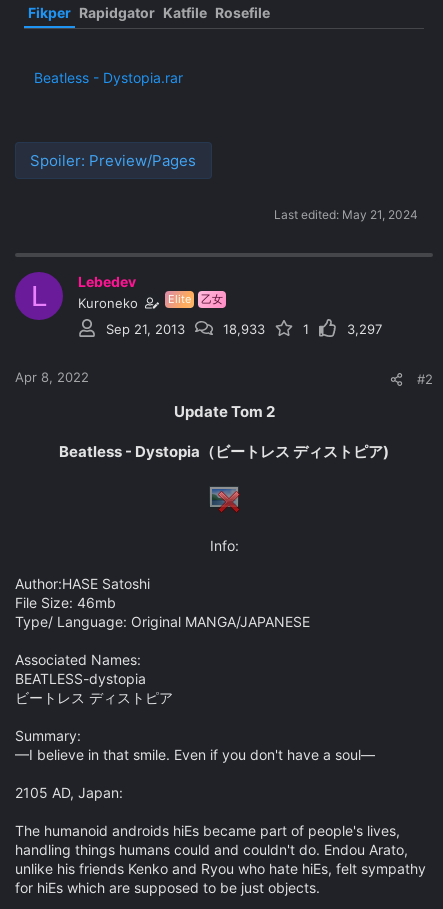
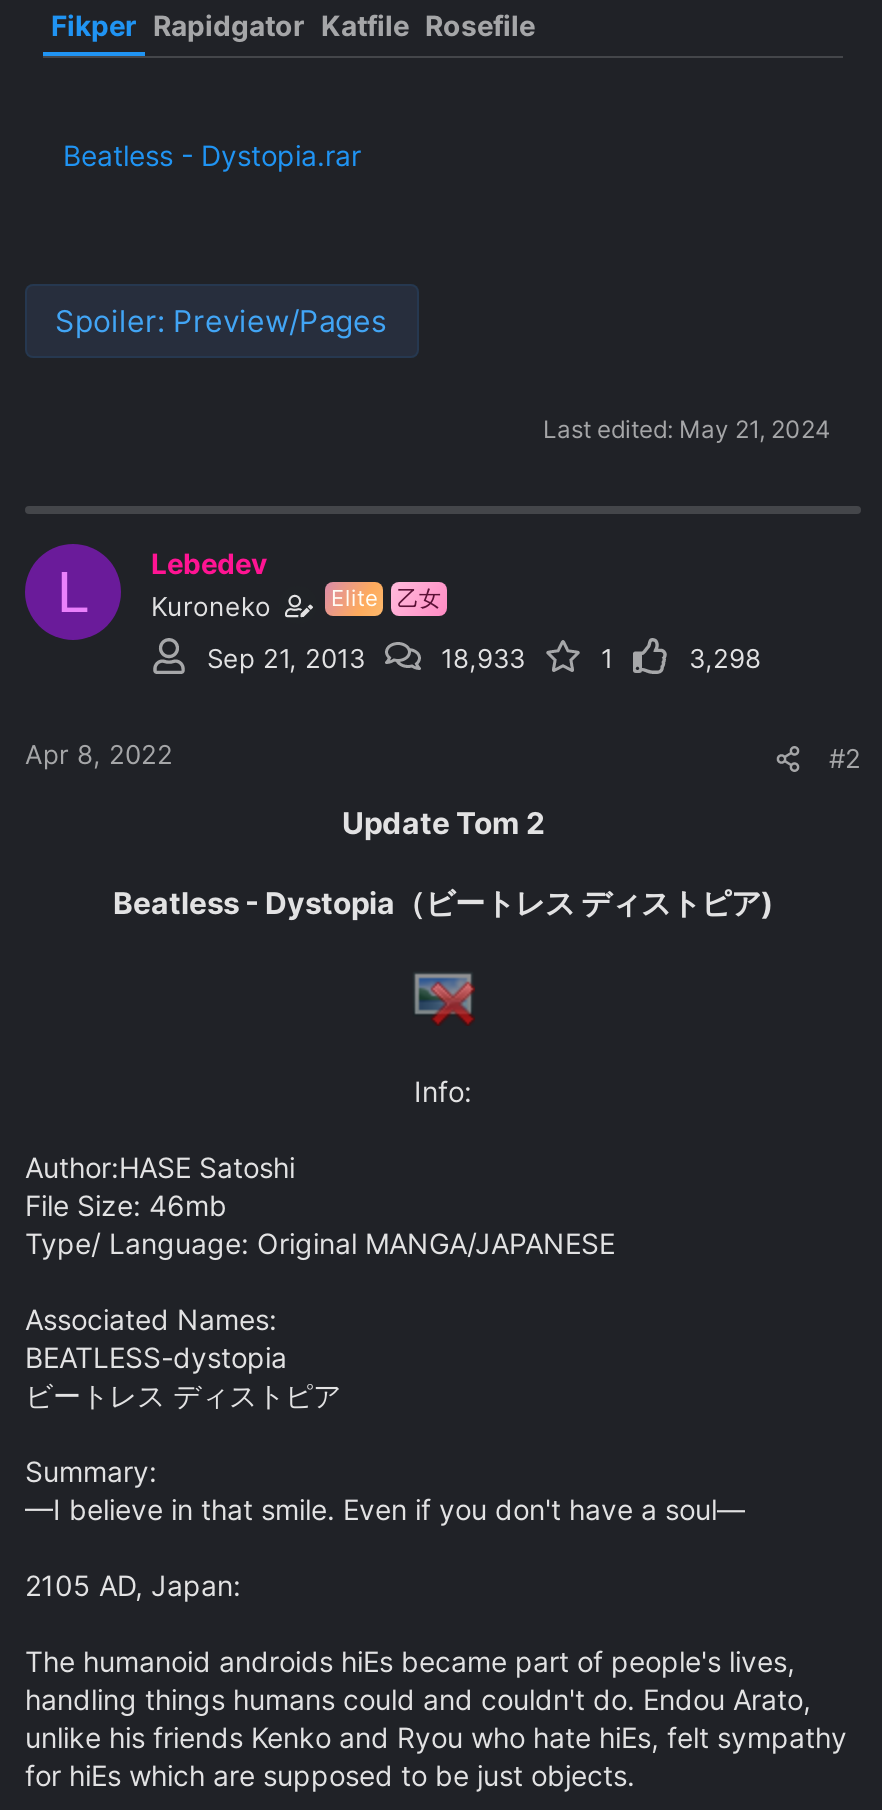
- 3,297
+ 3,298
